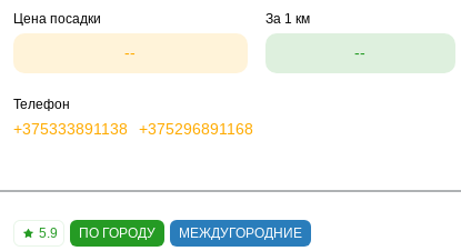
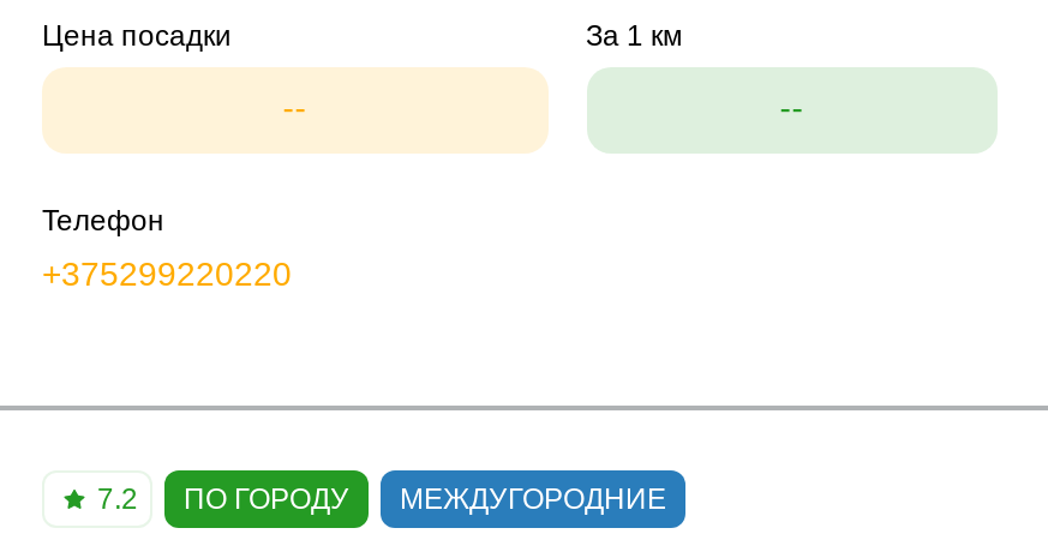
- +375333891138
- +375296891168
+ +375299220220

- 5.9 ПО ГОРОДУ МЕЖДУГОРОДНИЕ
+ 7.2 ПО ГОРОДУ МЕЖДУГОРОДНИЕ
